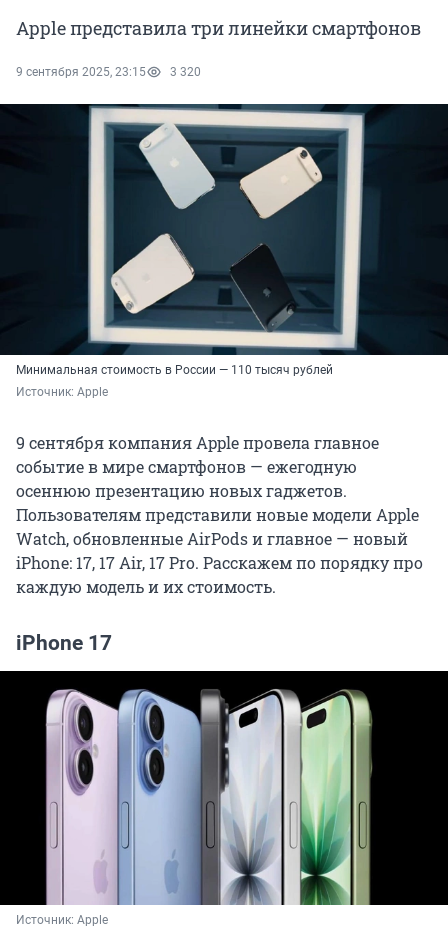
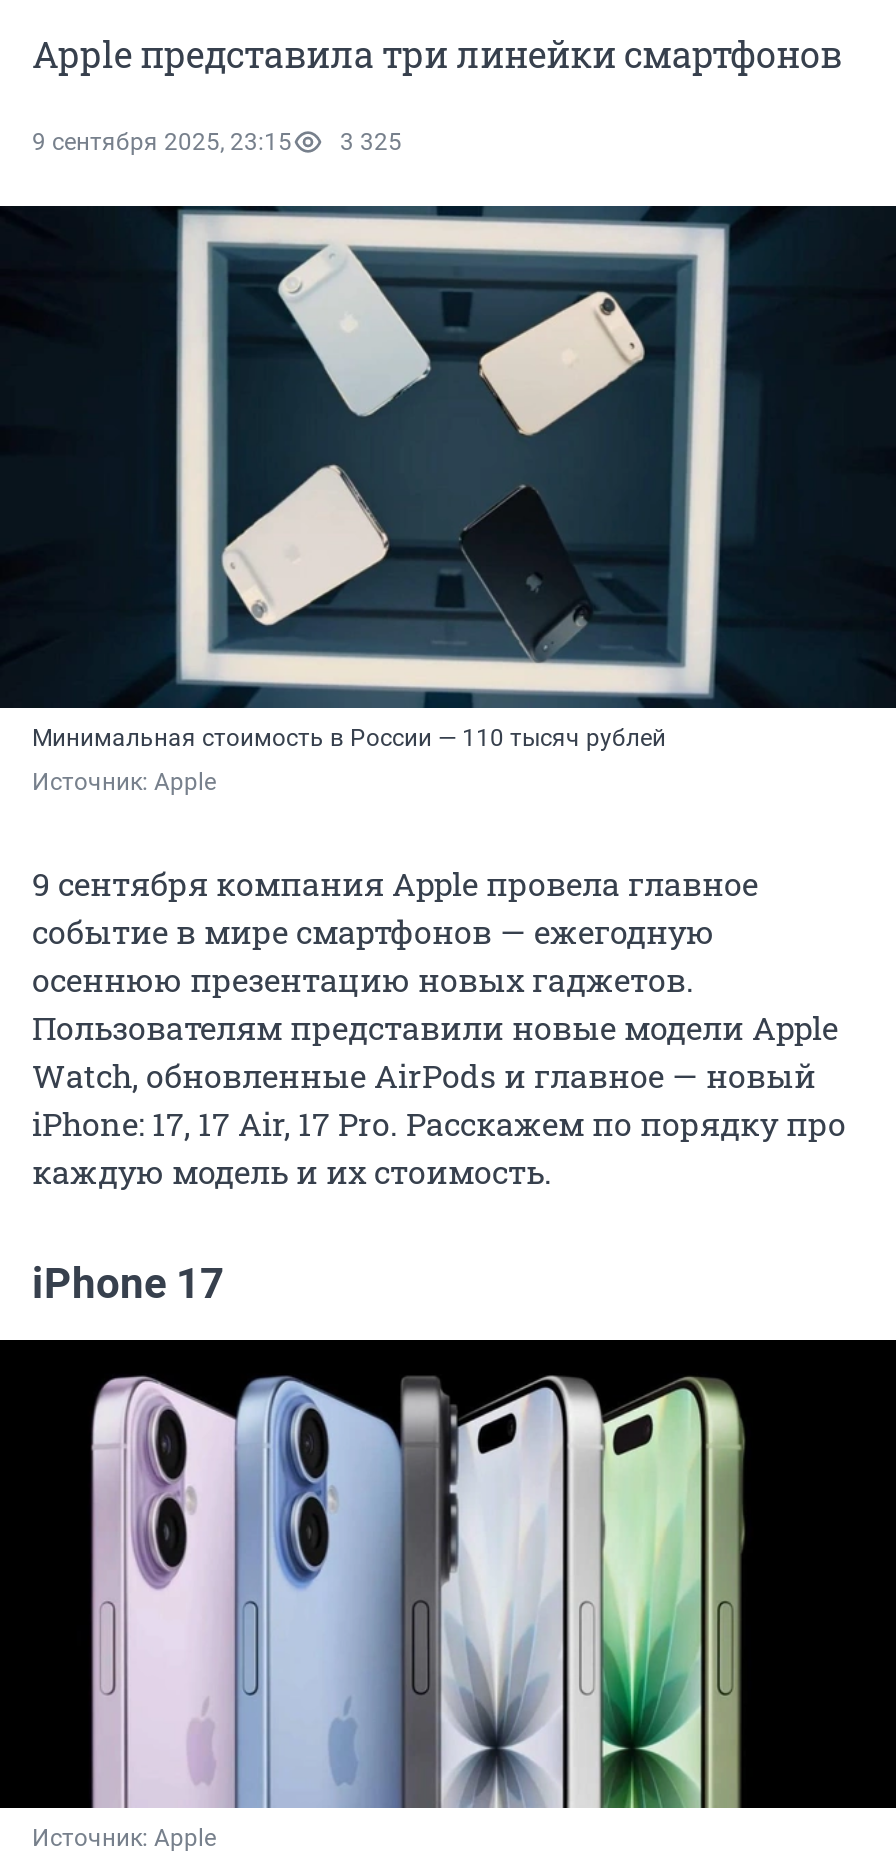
- 9 сентября 2025, 23:15 3 320
+ 9 сентября 2025, 23:15 3 325
